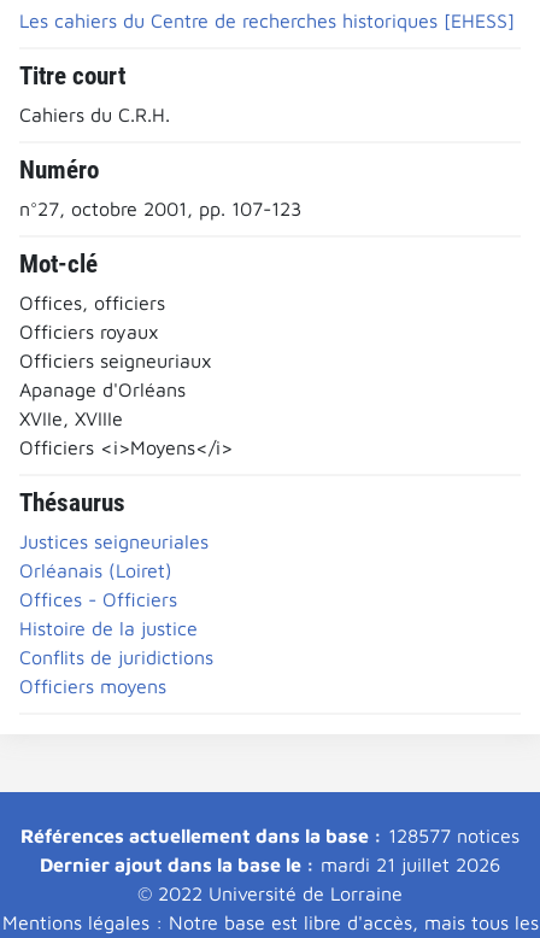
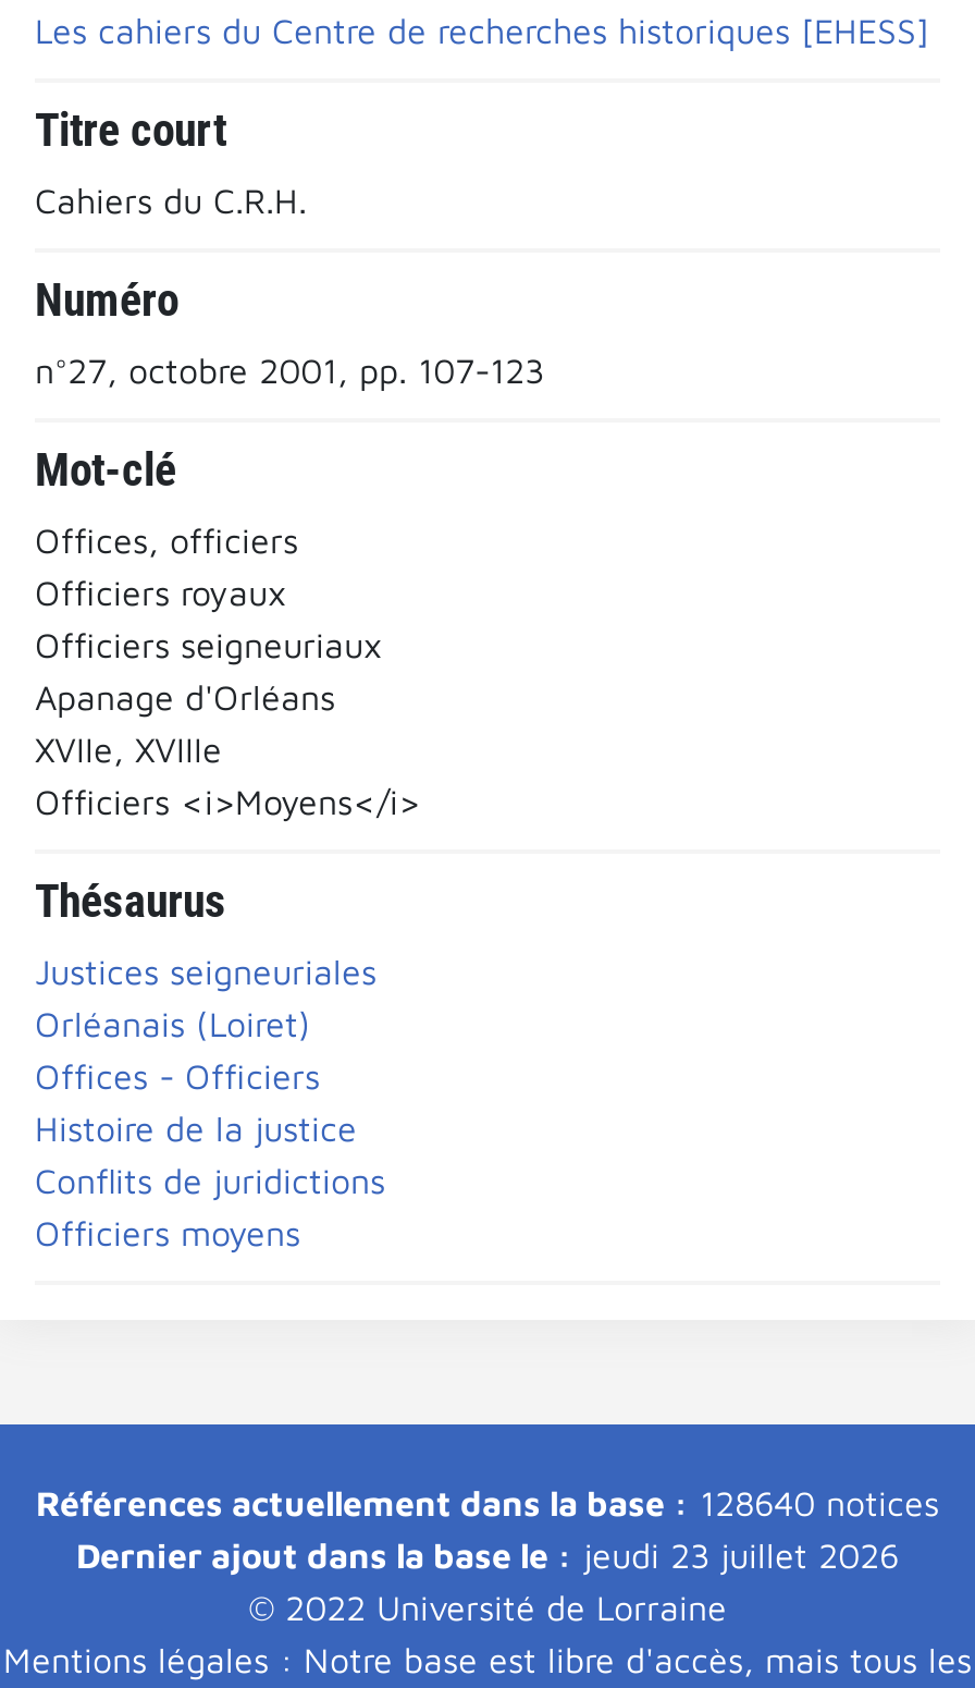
- Références actuellement dans la base : 128577 notices
+ Références actuellement dans la base : 128640 notices

- Dernier ajout dans la base le : mardi 21 juillet 2026
+ Dernier ajout dans la base le : jeudi 23 juillet 2026
